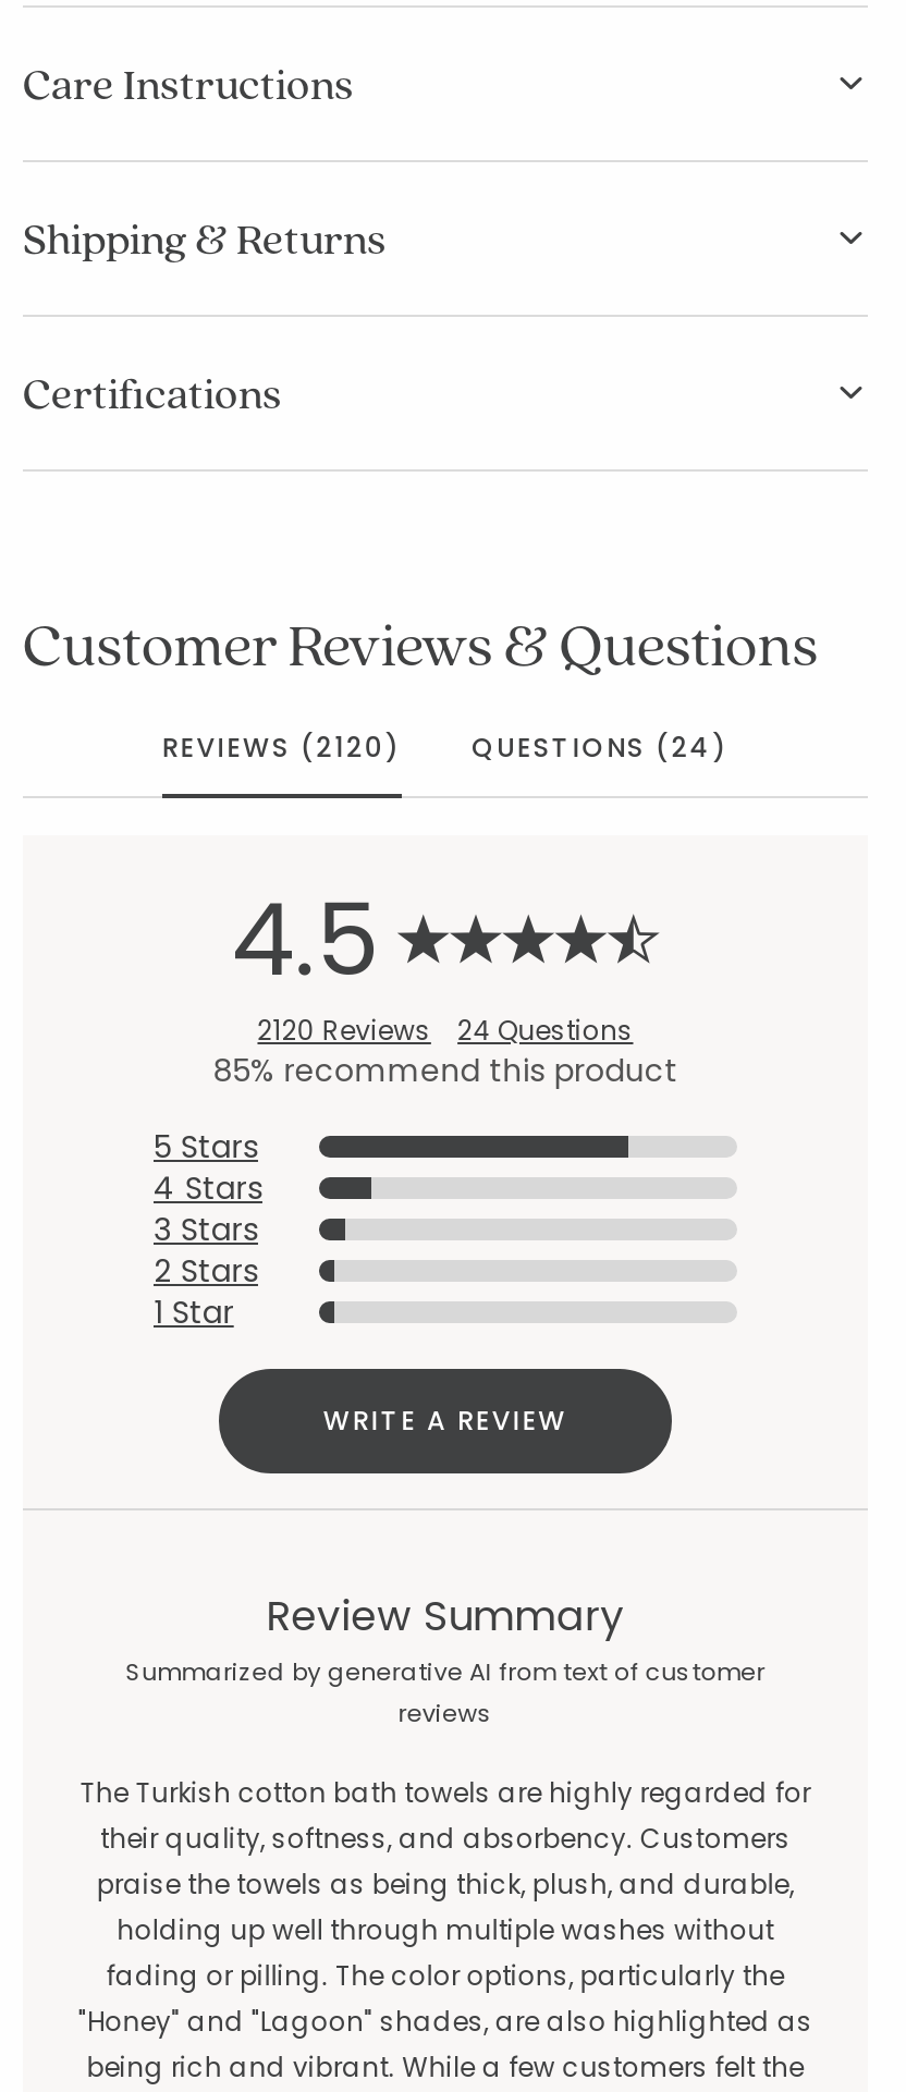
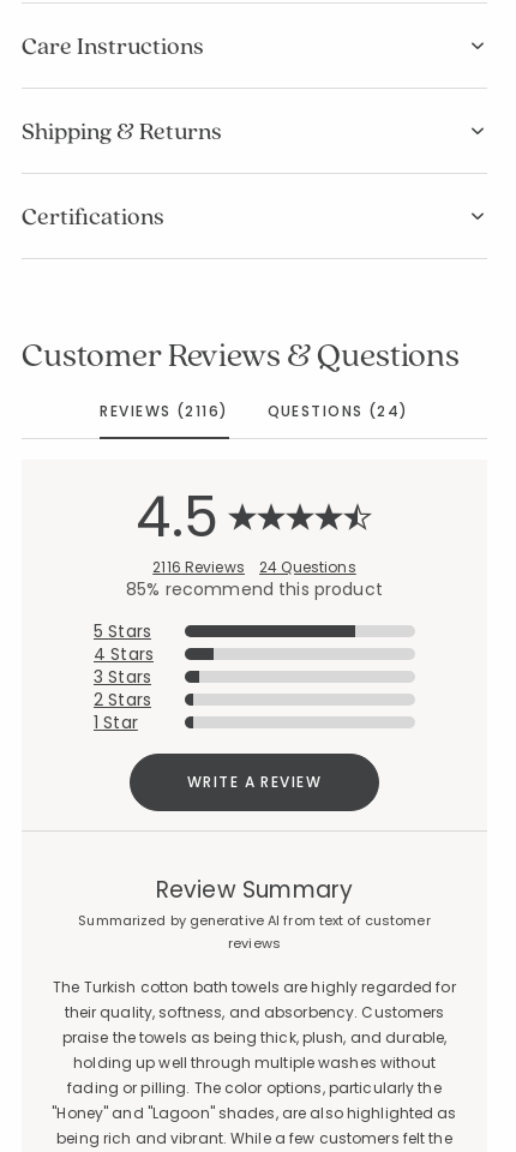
- REVIEWS (2120) QUESTIONS (24)
+ REVIEWS (2116) QUESTIONS (24)

- 2120 Reviews 24 Questions
+ 2116 Reviews 24 Questions
